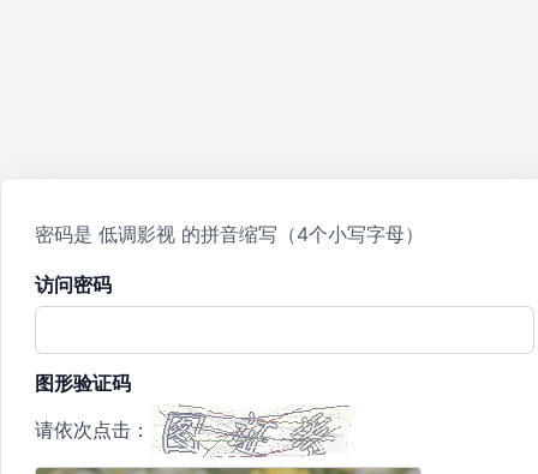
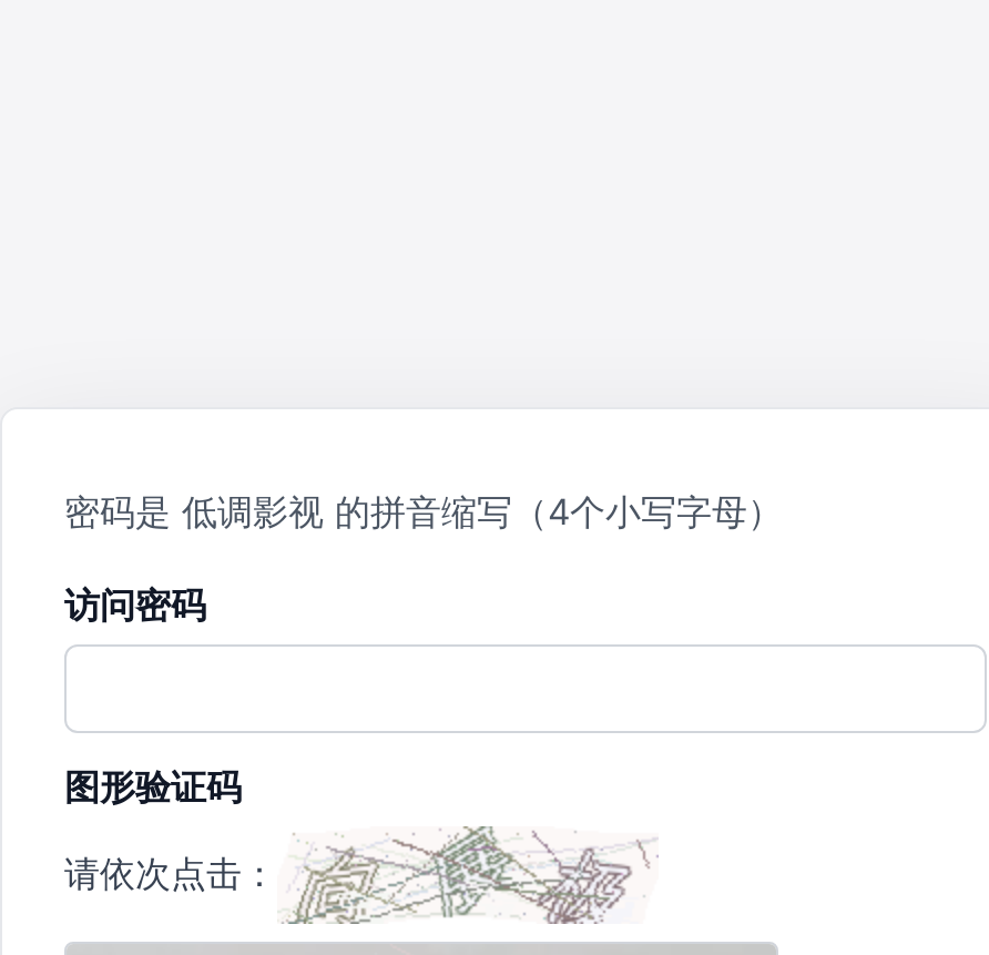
- [image]
+ [image]
